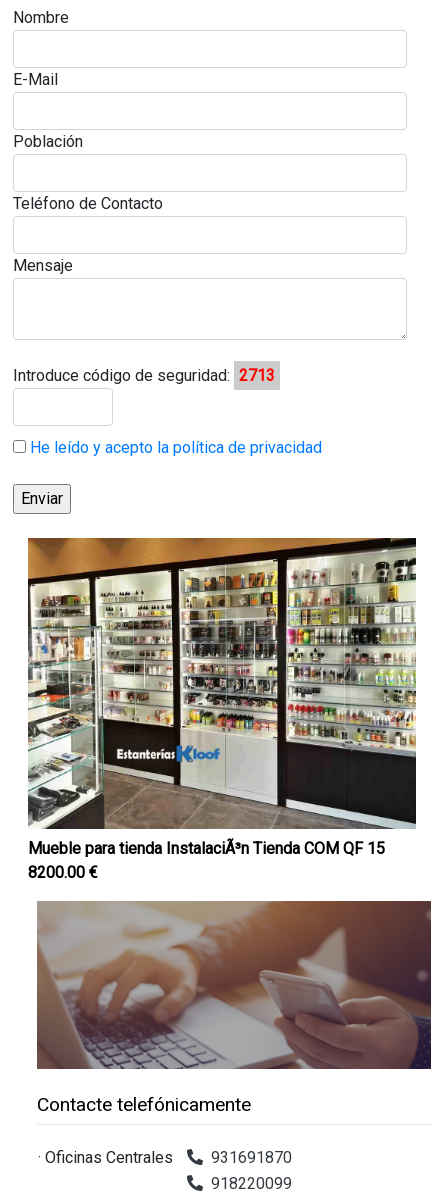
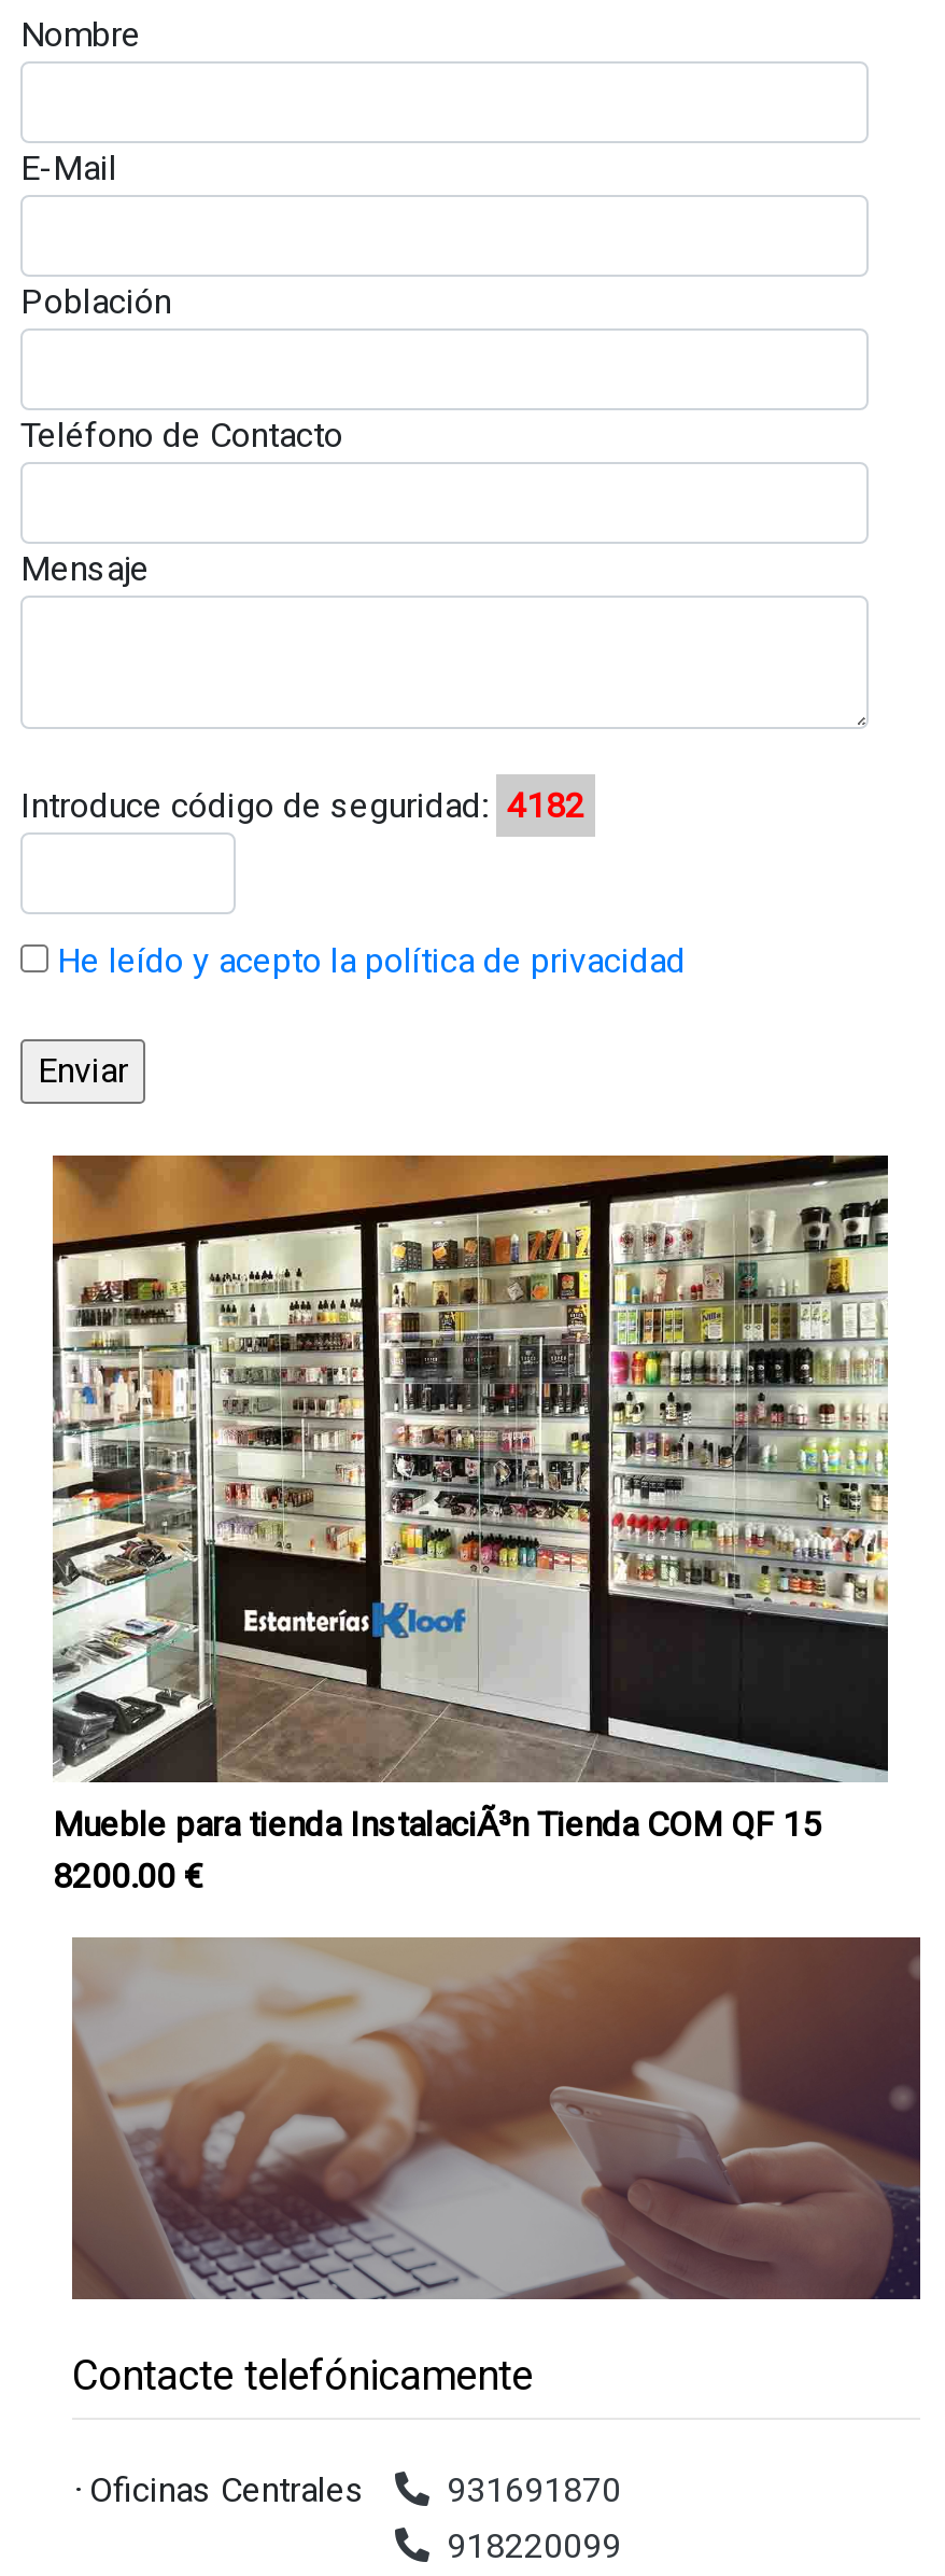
- Introduce código de seguridad: 2713
+ Introduce código de seguridad: 4182
